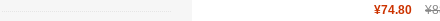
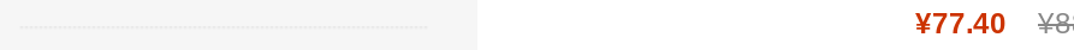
- ¥74.80
+ ¥77.40
